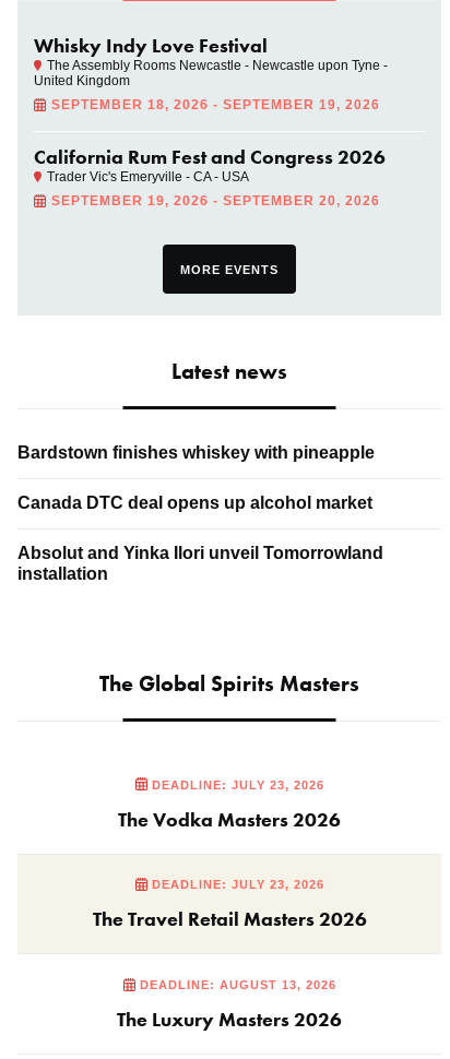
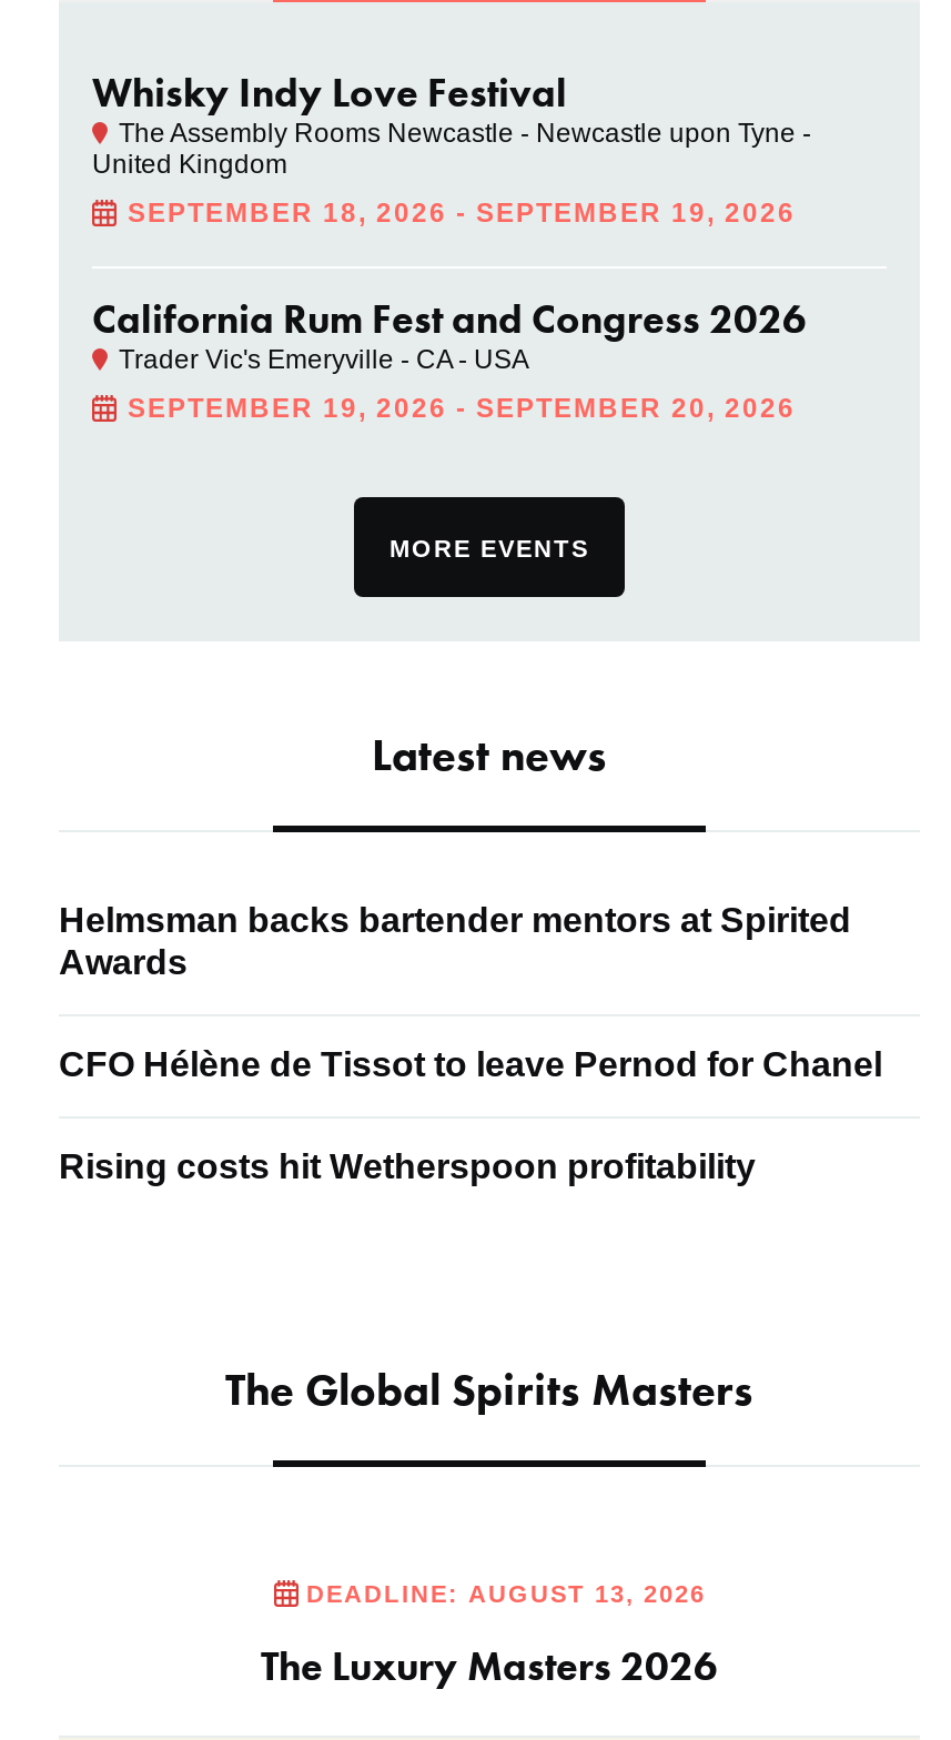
- Bardstown finishes whiskey with pineapple
+ Helmsman backs bartender mentors at Spirited
+ Awards

- Canada DTC deal opens up alcohol market
+ CFO Hélène de Tissot to leave Pernod for Chanel

- Absolut and Yinka Ilori unveil Tomorrowland
- installation
+ Rising costs hit Wetherspoon profitability

- DEADLINE: JULY 23, 2026
- The Vodka Masters 2026
- DEADLINE: JULY 23, 2026
- The Travel Retail Masters 2026
